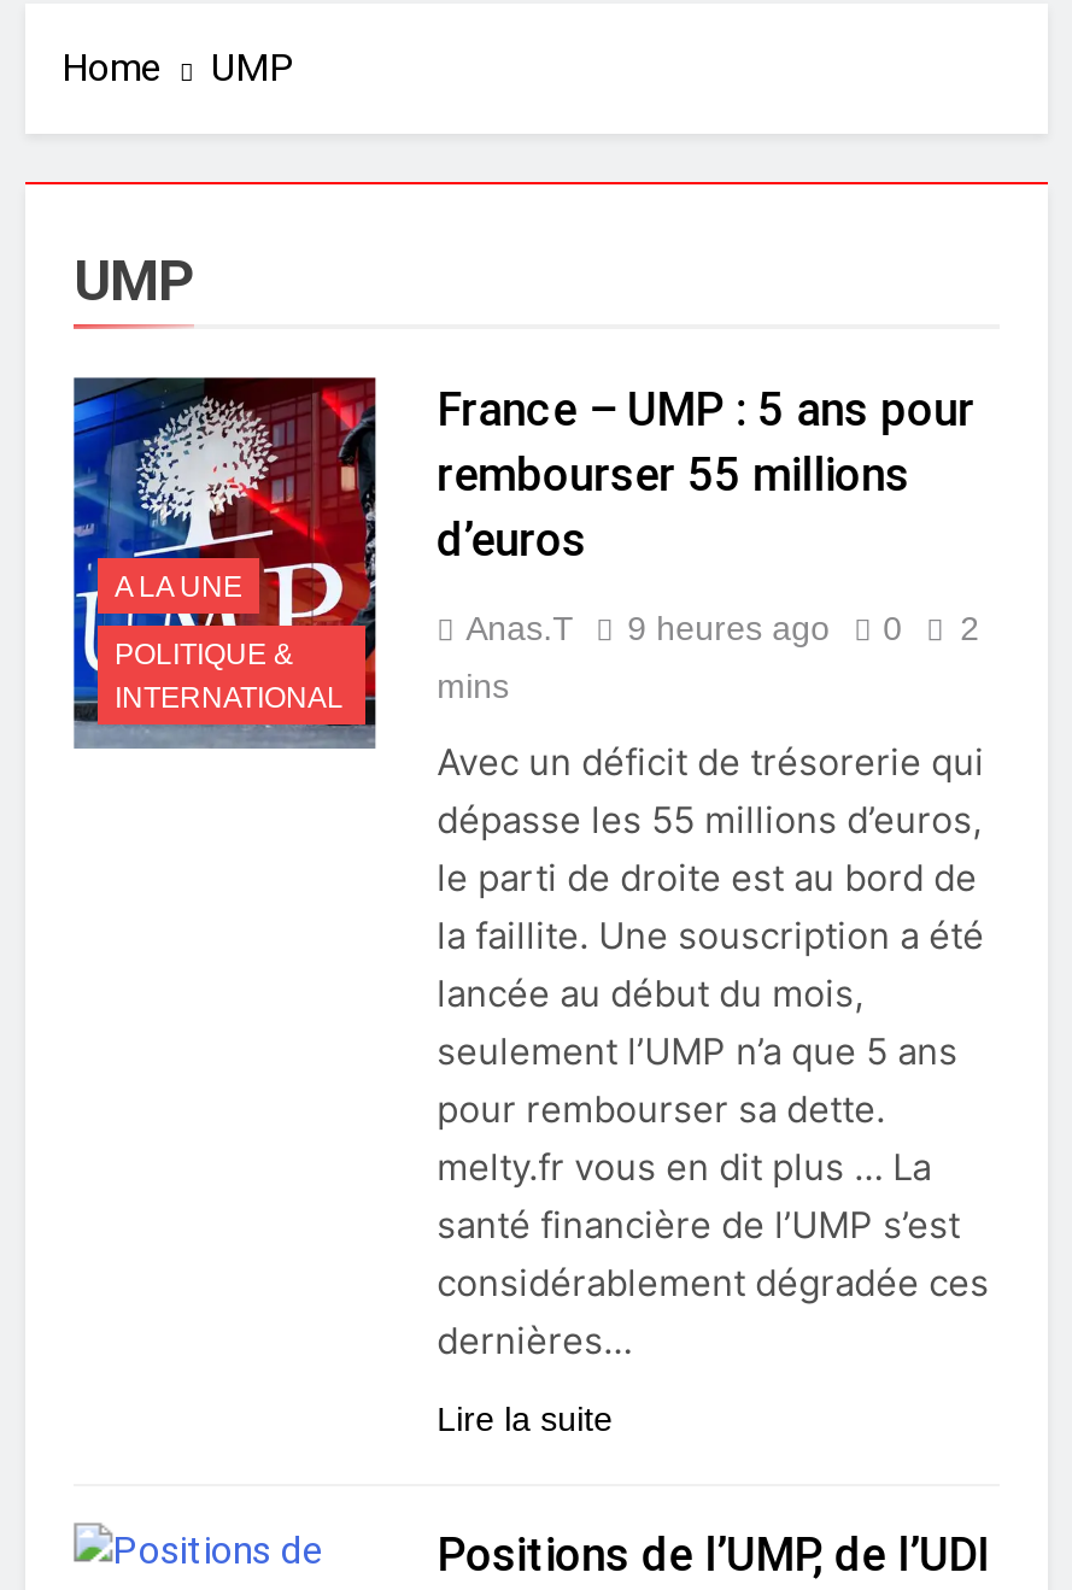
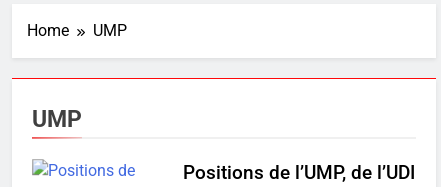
- [image]
- A LA UNE
- POLITIQUE &
- INTERNATIONAL

- France – UMP : 5 ans pour
- rembourser 55 millions
- d’euros
- Anas.T
- 9 heures ago
- 0
- 2
- mins
- Avec un déficit de trésorerie qui
- dépasse les 55 millions d’euros,
- le parti de droite est au bord de
- la faillite. Une souscription a été
- lancée au début du mois,
- seulement l’UMP n’a que 5 ans
- pour rembourser sa dette.
- melty.fr vous en dit plus … La
- santé financière de l’UMP s’est
- considérablement dégradée ces
- dernières…
- Lire la suite
